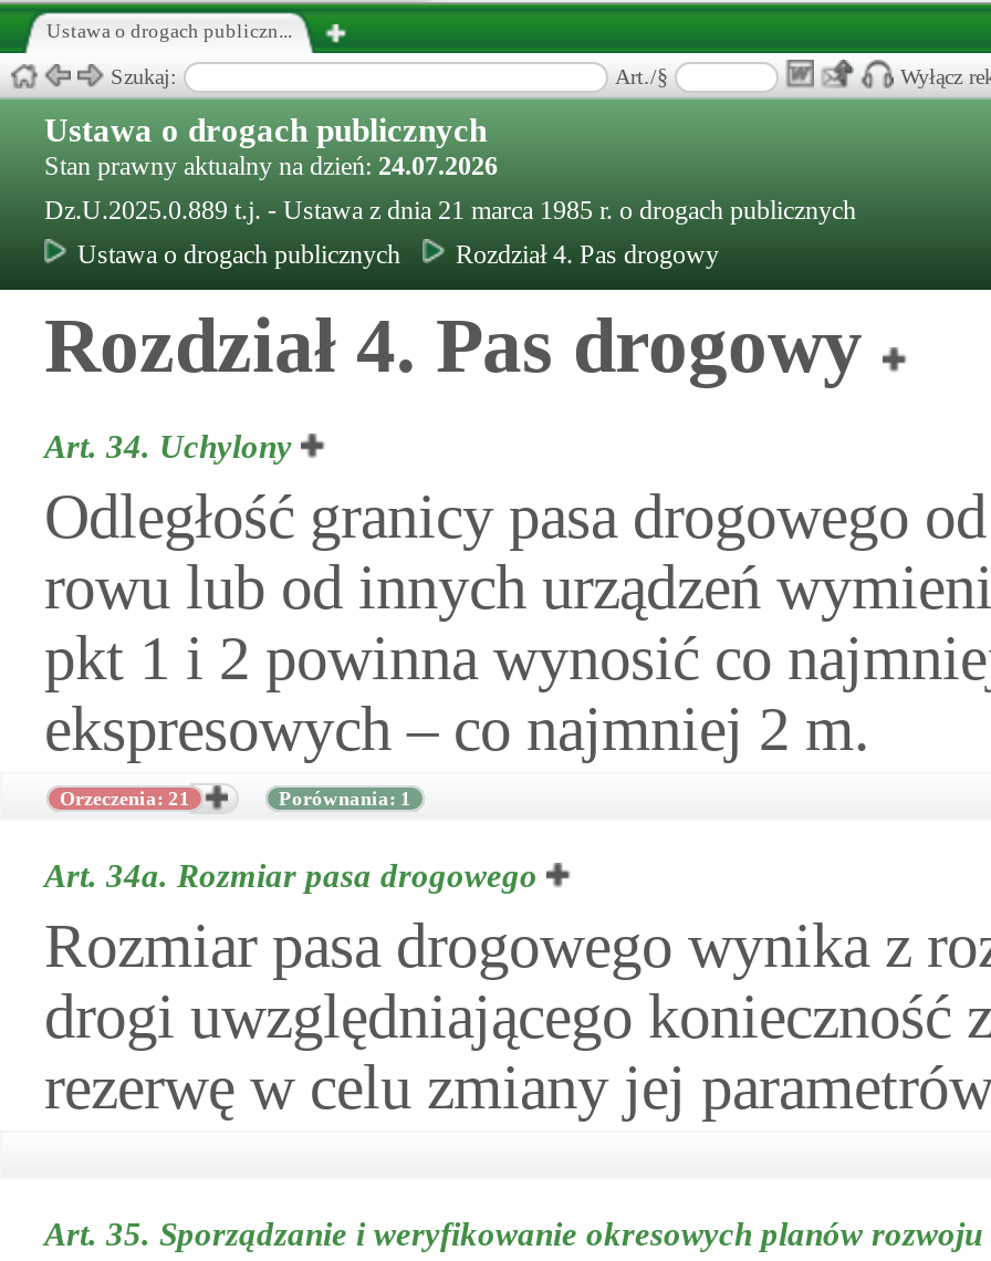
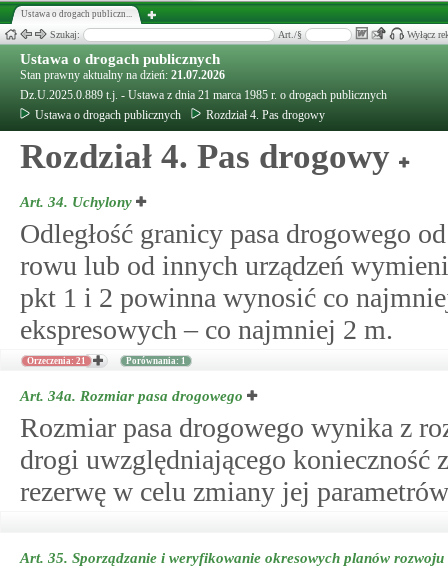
- Stan prawny aktualny na dzień: 24.07.2026
+ Stan prawny aktualny na dzień: 21.07.2026
